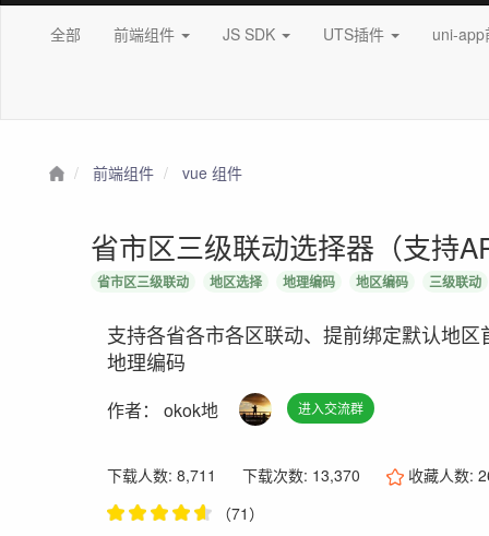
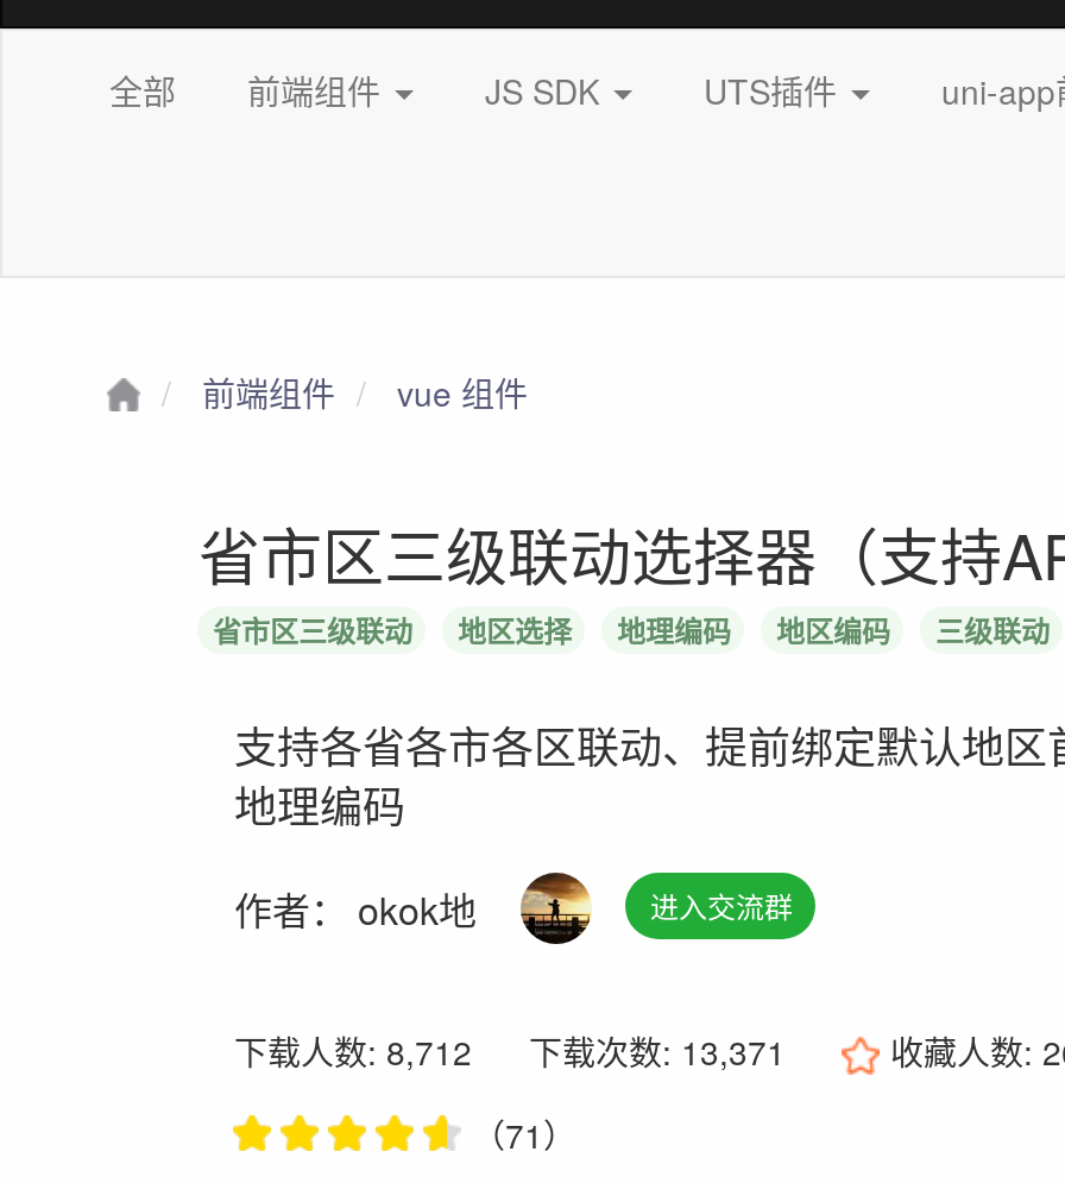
- 下载人数: 8,711
+ 下载人数: 8,712

- 下载次数: 13,370
+ 下载次数: 13,371
